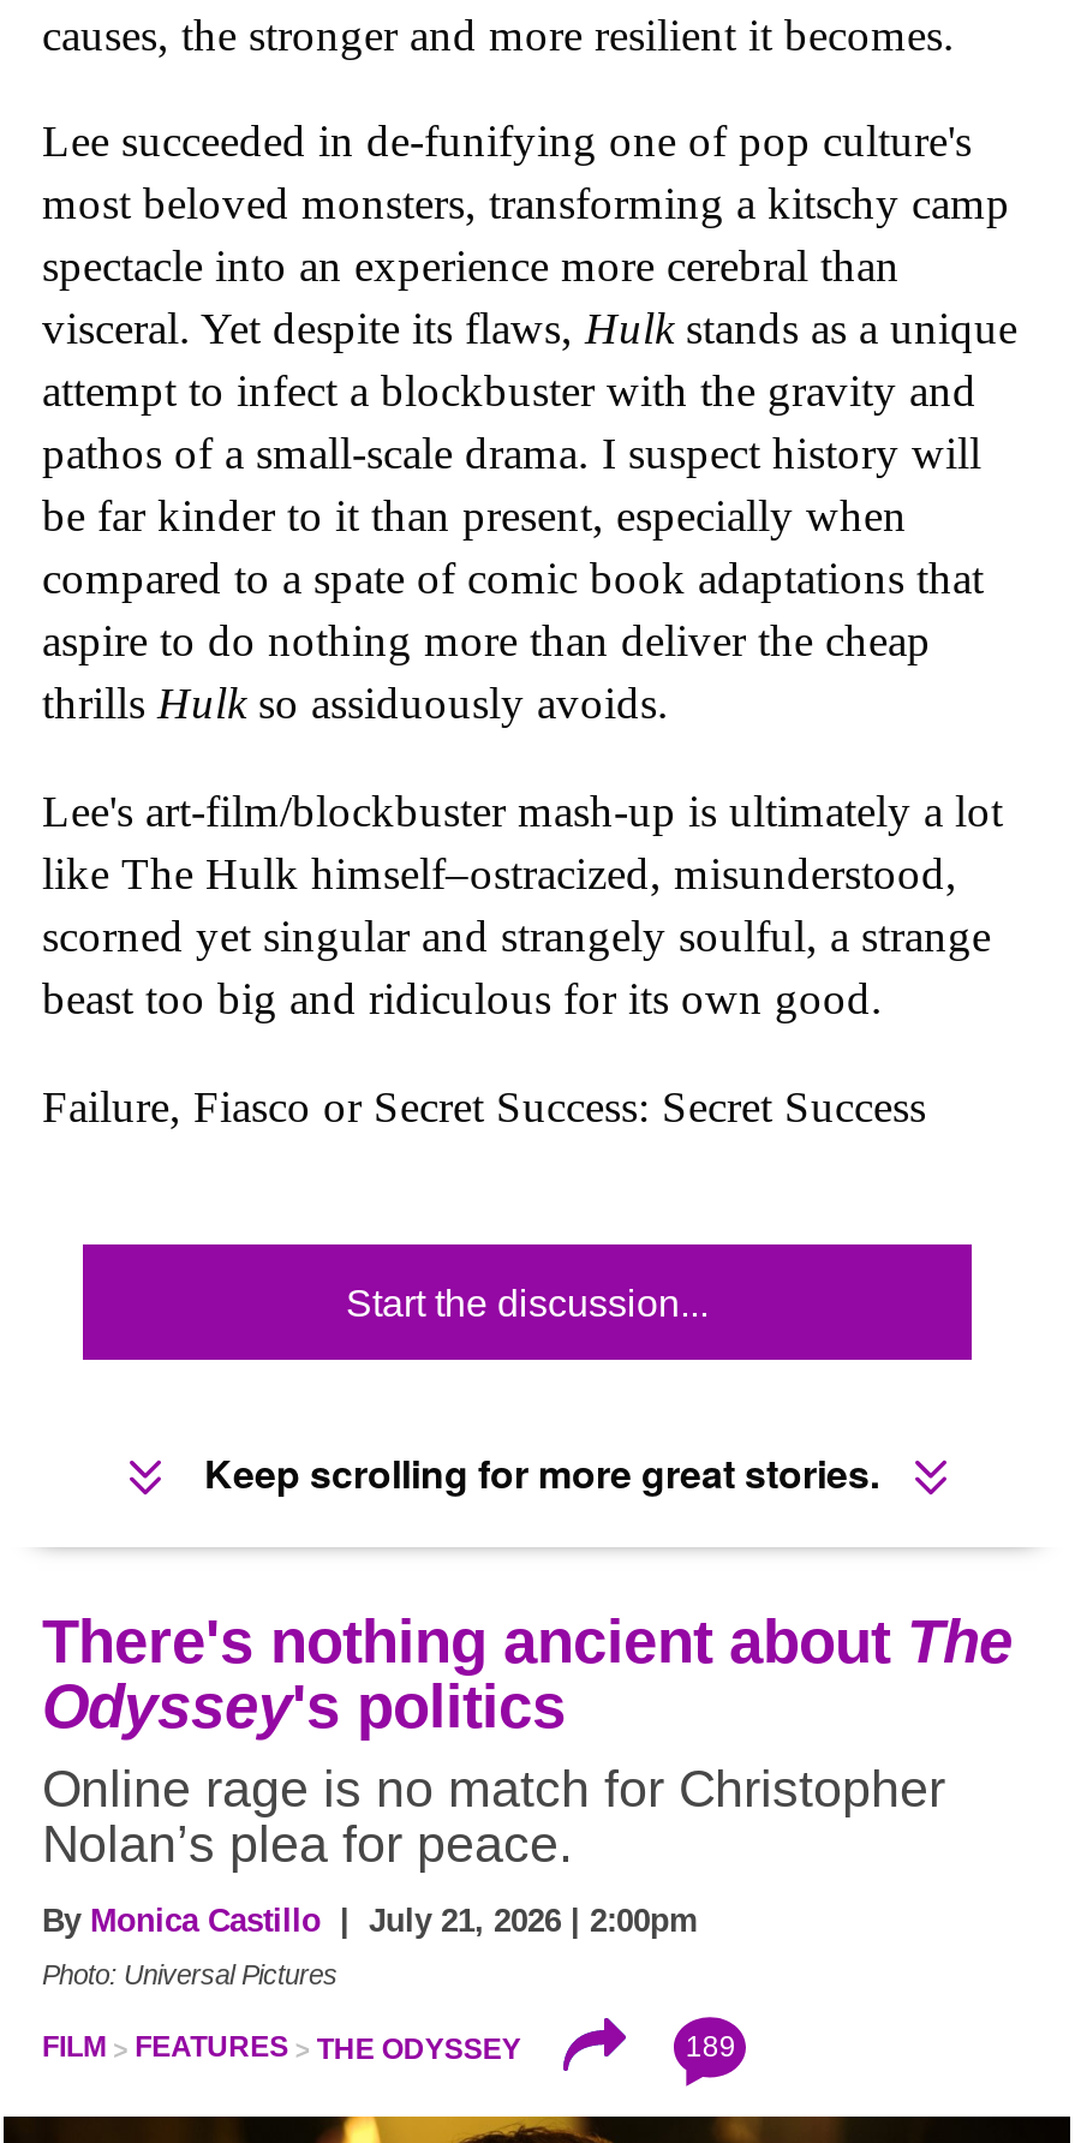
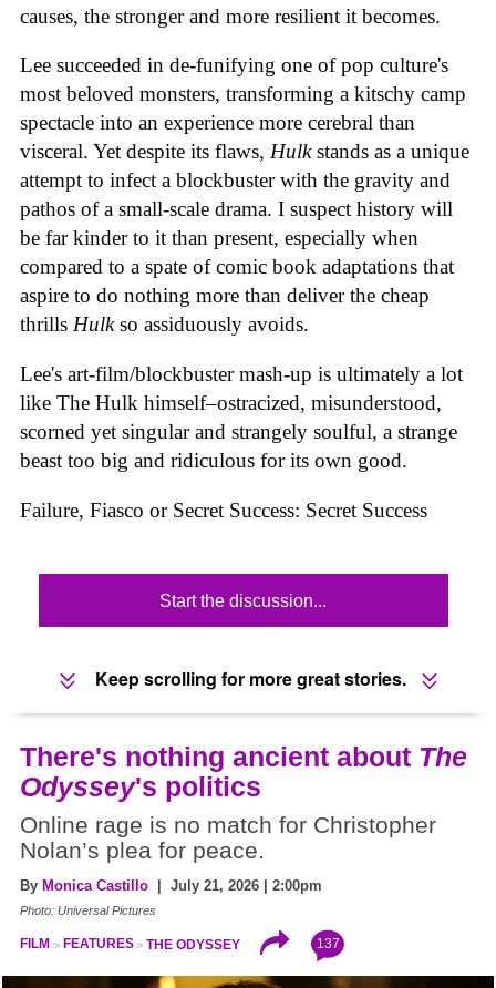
- 189
+ 137
